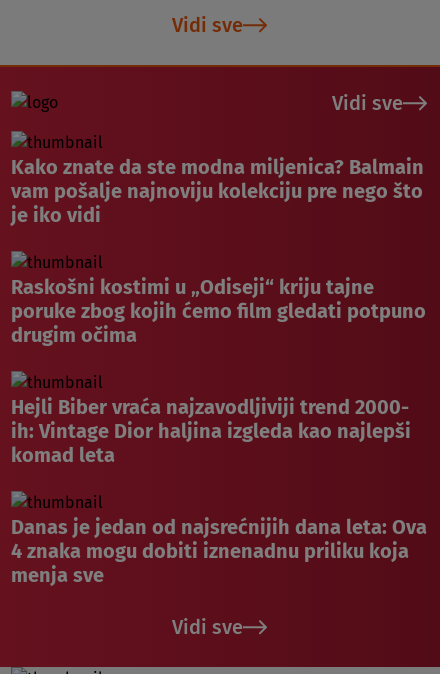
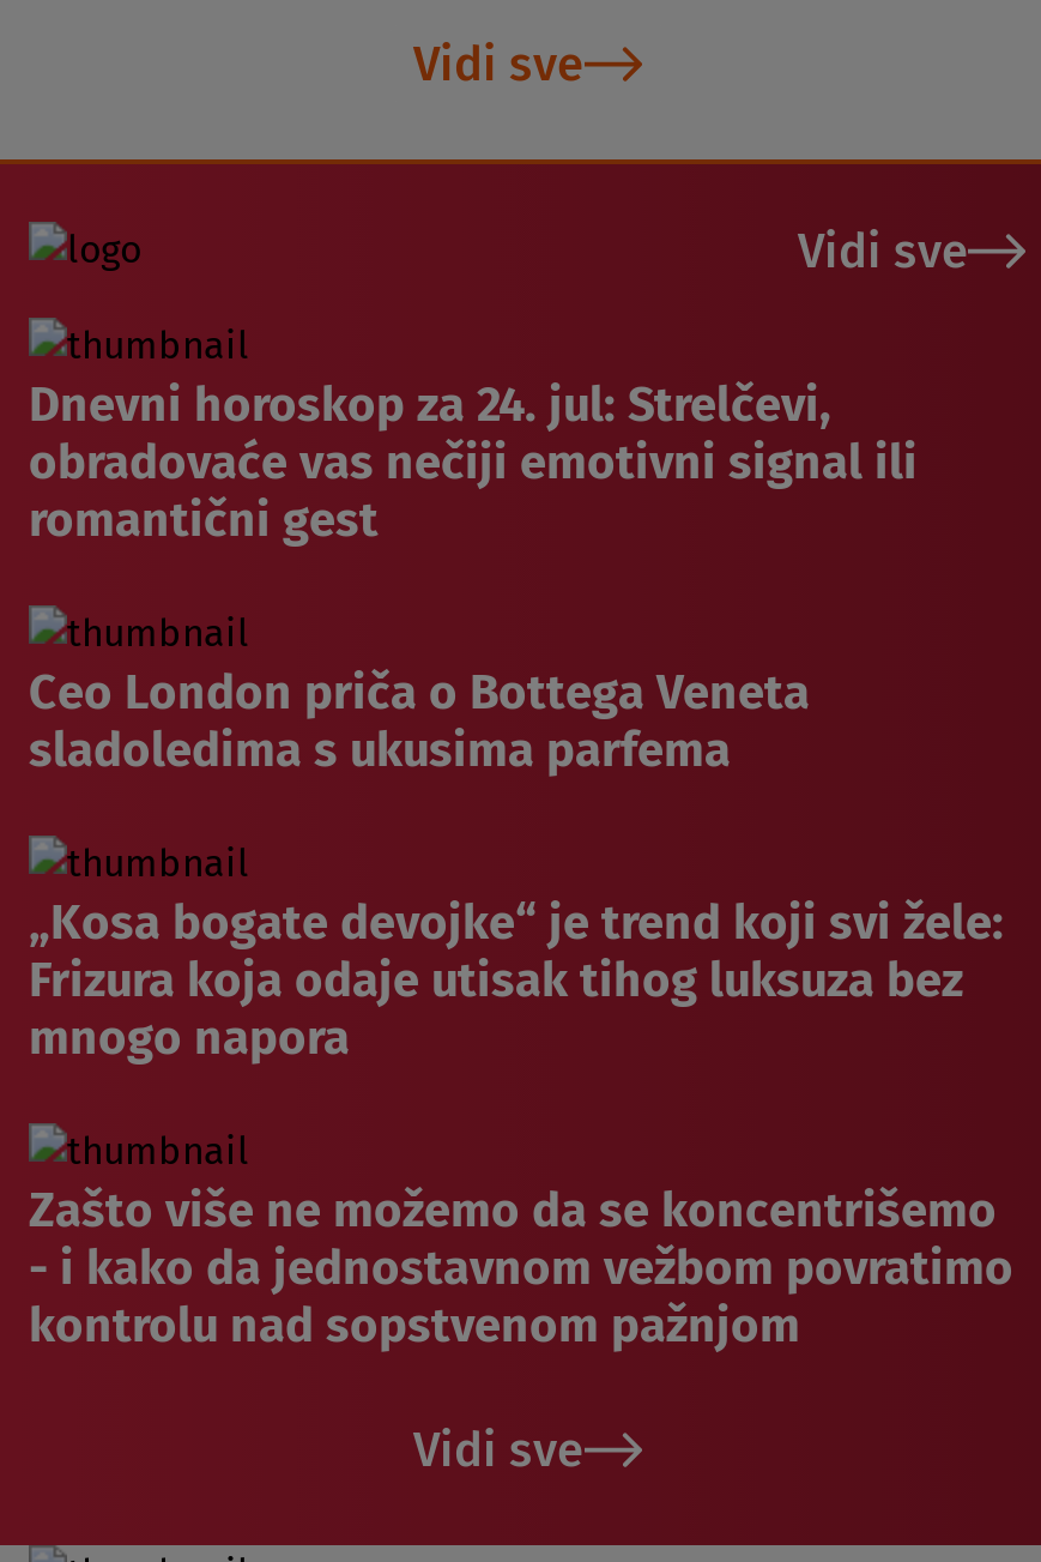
- Kako znate da ste modna miljenica? Balmain
- vam pošalje najnoviju kolekciju pre nego što
- je iko vidi
+ Dnevni horoskop za 24. jul: Strelčevi,
+ obradovaće vas nečiji emotivni signal ili
+ romantični gest

- Raskošni kostimi u „Odiseji“ kriju tajne
- poruke zbog kojih ćemo film gledati potpuno
- drugim očima
+ Ceo London priča o Bottega Veneta
+ sladoledima s ukusima parfema

- Hejli Biber vraća najzavodljiviji trend 2000-
- ih: Vintage Dior haljina izgleda kao najlepši
- komad leta
+ „Kosa bogate devojke“ je trend koji svi žele:
+ Frizura koja odaje utisak tihog luksuza bez
+ mnogo napora

- Danas je jedan od najsrećnijih dana leta: Ova
- 4 znaka mogu dobiti iznenadnu priliku koja
- menja sve
+ Zašto više ne možemo da se koncentrišemo
+ - i kako da jednostavnom vežbom povratimo
+ kontrolu nad sopstvenom pažnjom
